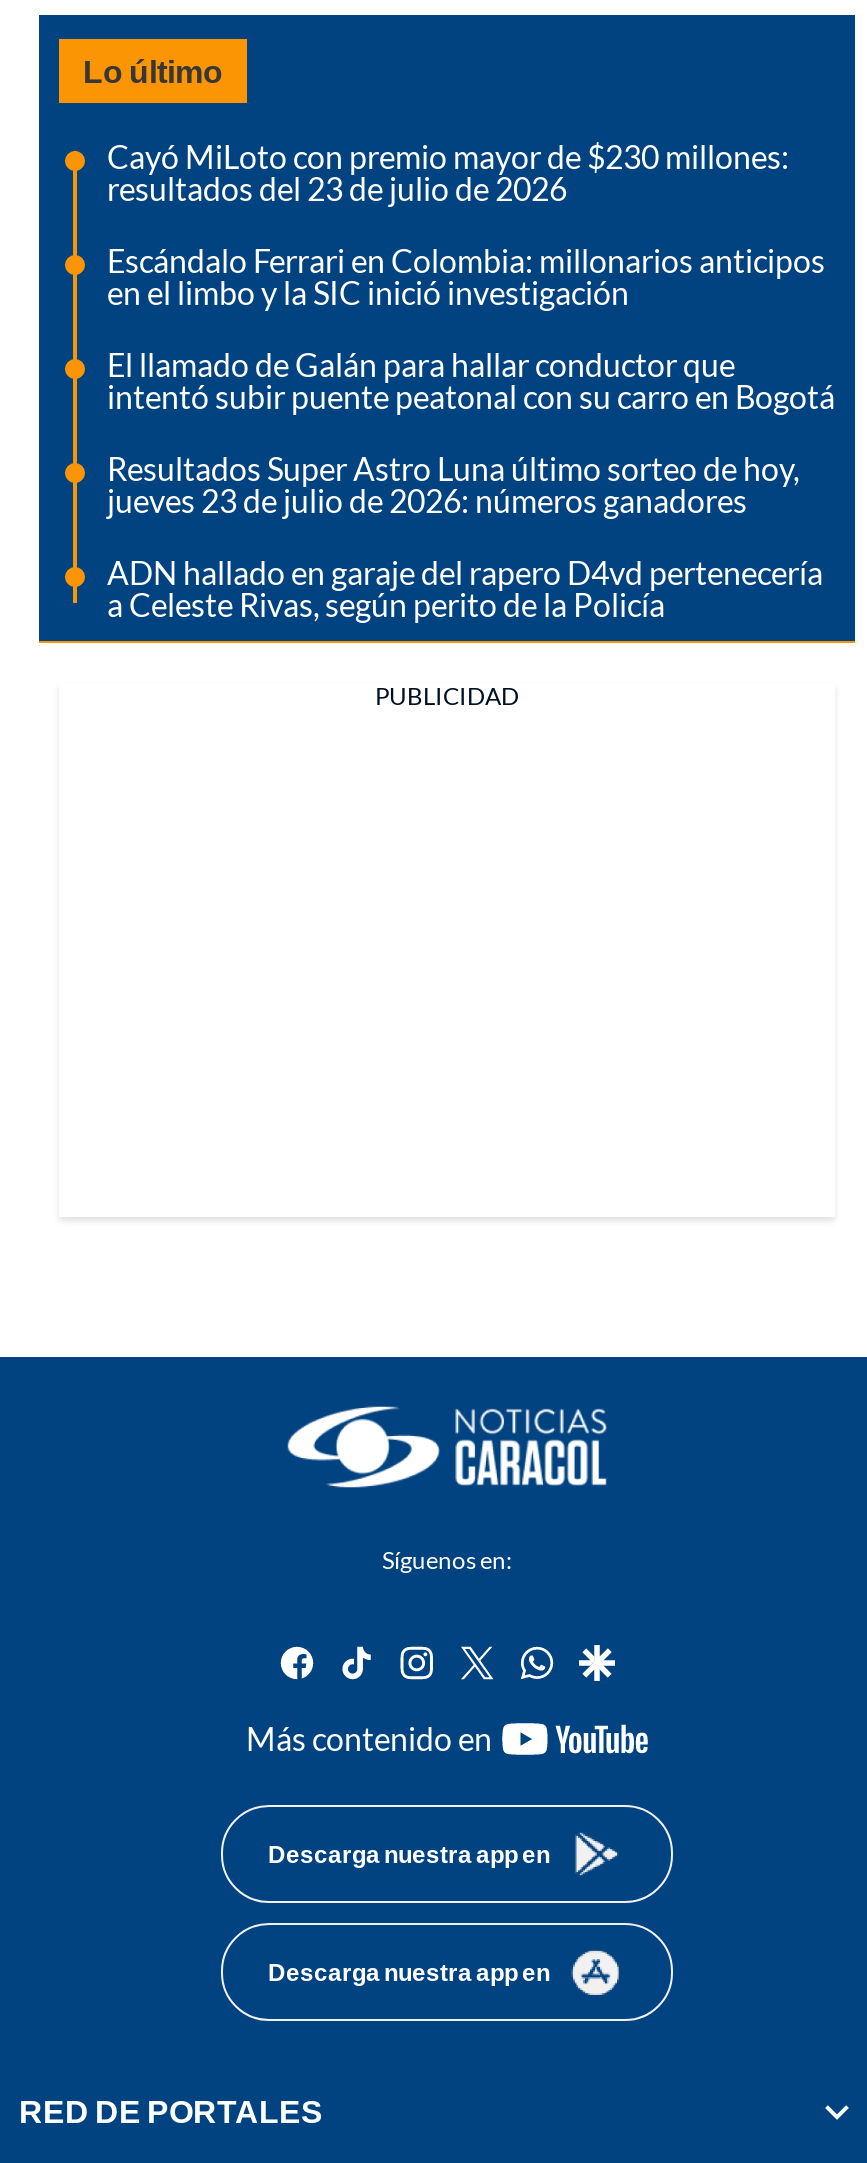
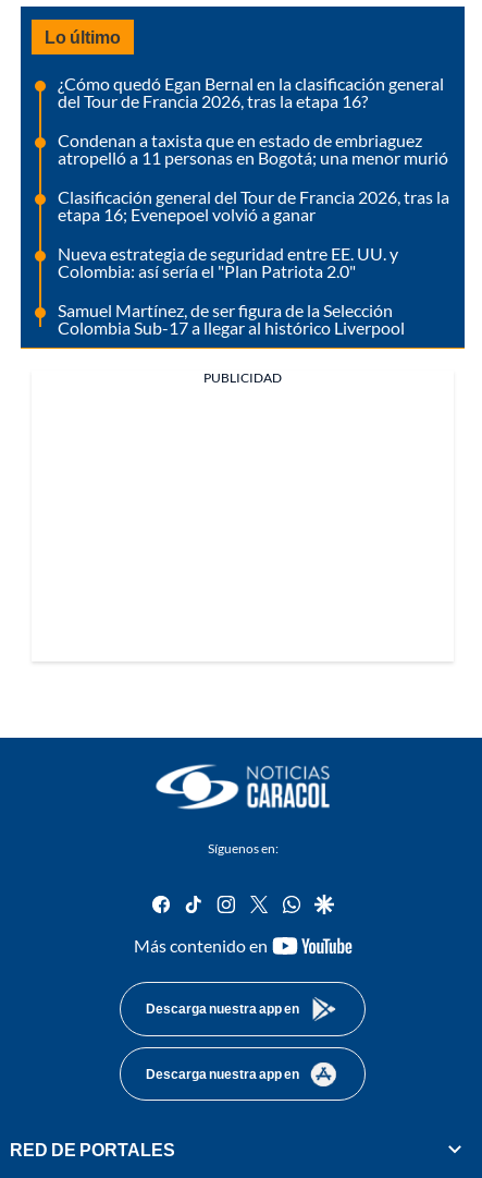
- Cayó MiLoto con premio mayor de $230 millones:
- resultados del 23 de julio de 2026
+ ¿Cómo quedó Egan Bernal en la clasificación general
+ del Tour de Francia 2026, tras la etapa 16?

- Escándalo Ferrari en Colombia: millonarios anticipos
- en el limbo y la SIC inició investigación
+ Condenan a taxista que en estado de embriaguez
+ atropelló a 11 personas en Bogotá; una menor murió

- El llamado de Galán para hallar conductor que
- intentó subir puente peatonal con su carro en Bogotá
+ Clasificación general del Tour de Francia 2026, tras la
+ etapa 16; Evenepoel volvió a ganar

- Resultados Super Astro Luna último sorteo de hoy,
- jueves 23 de julio de 2026: números ganadores
+ Nueva estrategia de seguridad entre EE. UU. y
+ Colombia: así sería el "Plan Patriota 2.0"

- ADN hallado en garaje del rapero D4vd pertenecería
- a Celeste Rivas, según perito de la Policía
+ Samuel Martínez, de ser figura de la Selección
+ Colombia Sub-17 a llegar al histórico Liverpool
